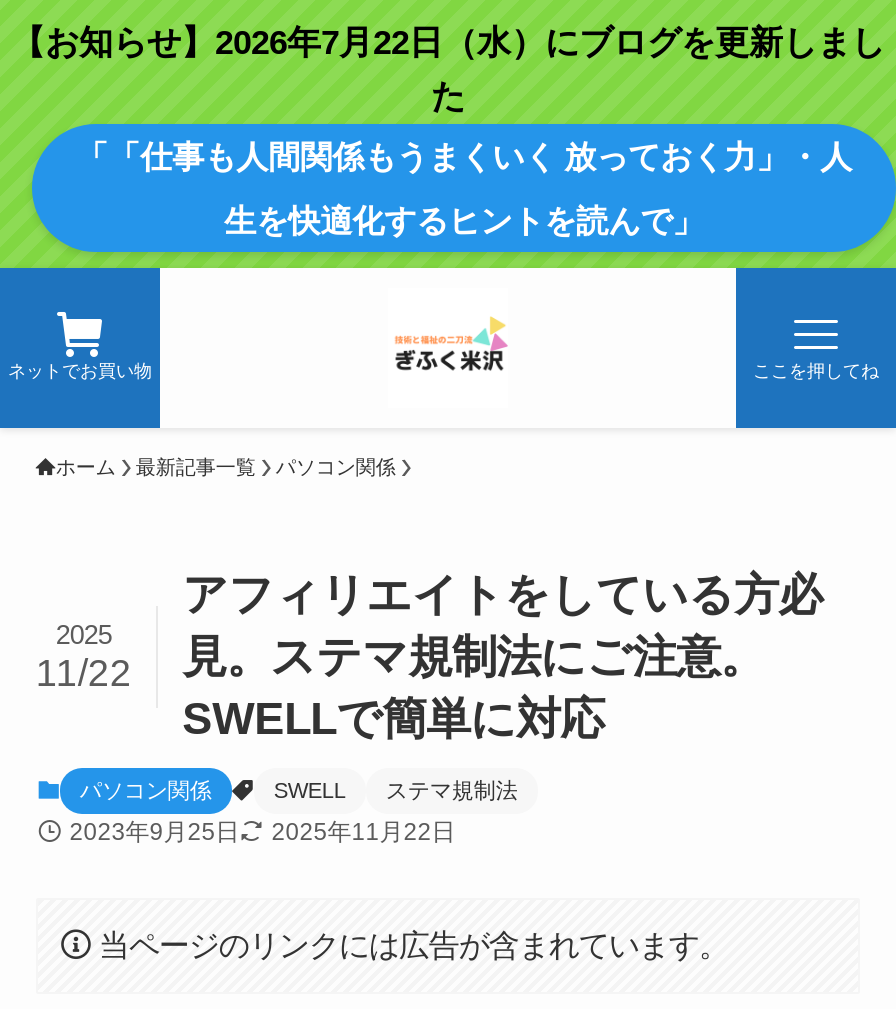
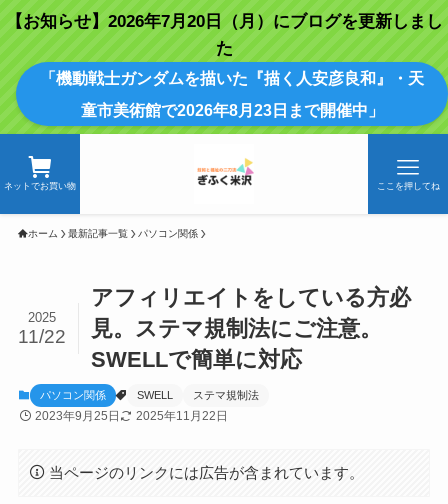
- 【お知らせ】2026年7月22日（水）にブログを更新しまし
+ 【お知らせ】2026年7月20日（月）にブログを更新しまし

- 「「仕事も人間関係もうまくいく 放っておく力」・人
+ 「機動戦士ガンダムを描いた『描く人安彦良和』・天

- 生を快適化するヒントを読んで」
+ 童市美術館で2026年8月23日まで開催中」
